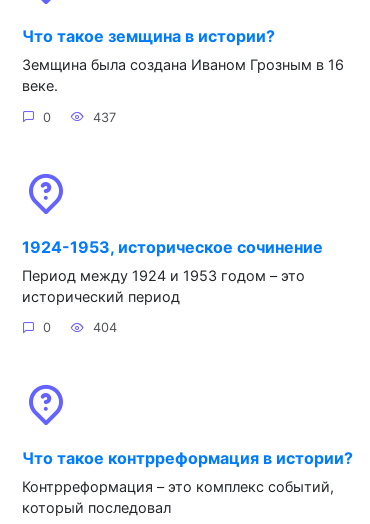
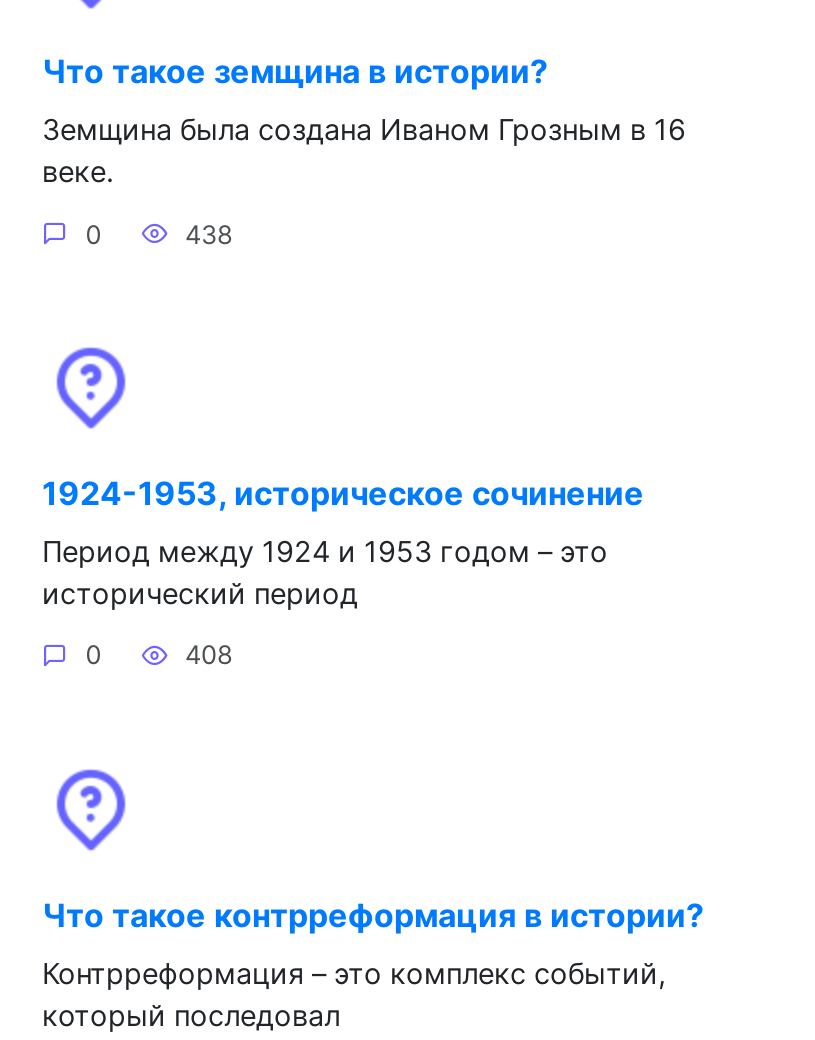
- 437
+ 438

- 404
+ 408
